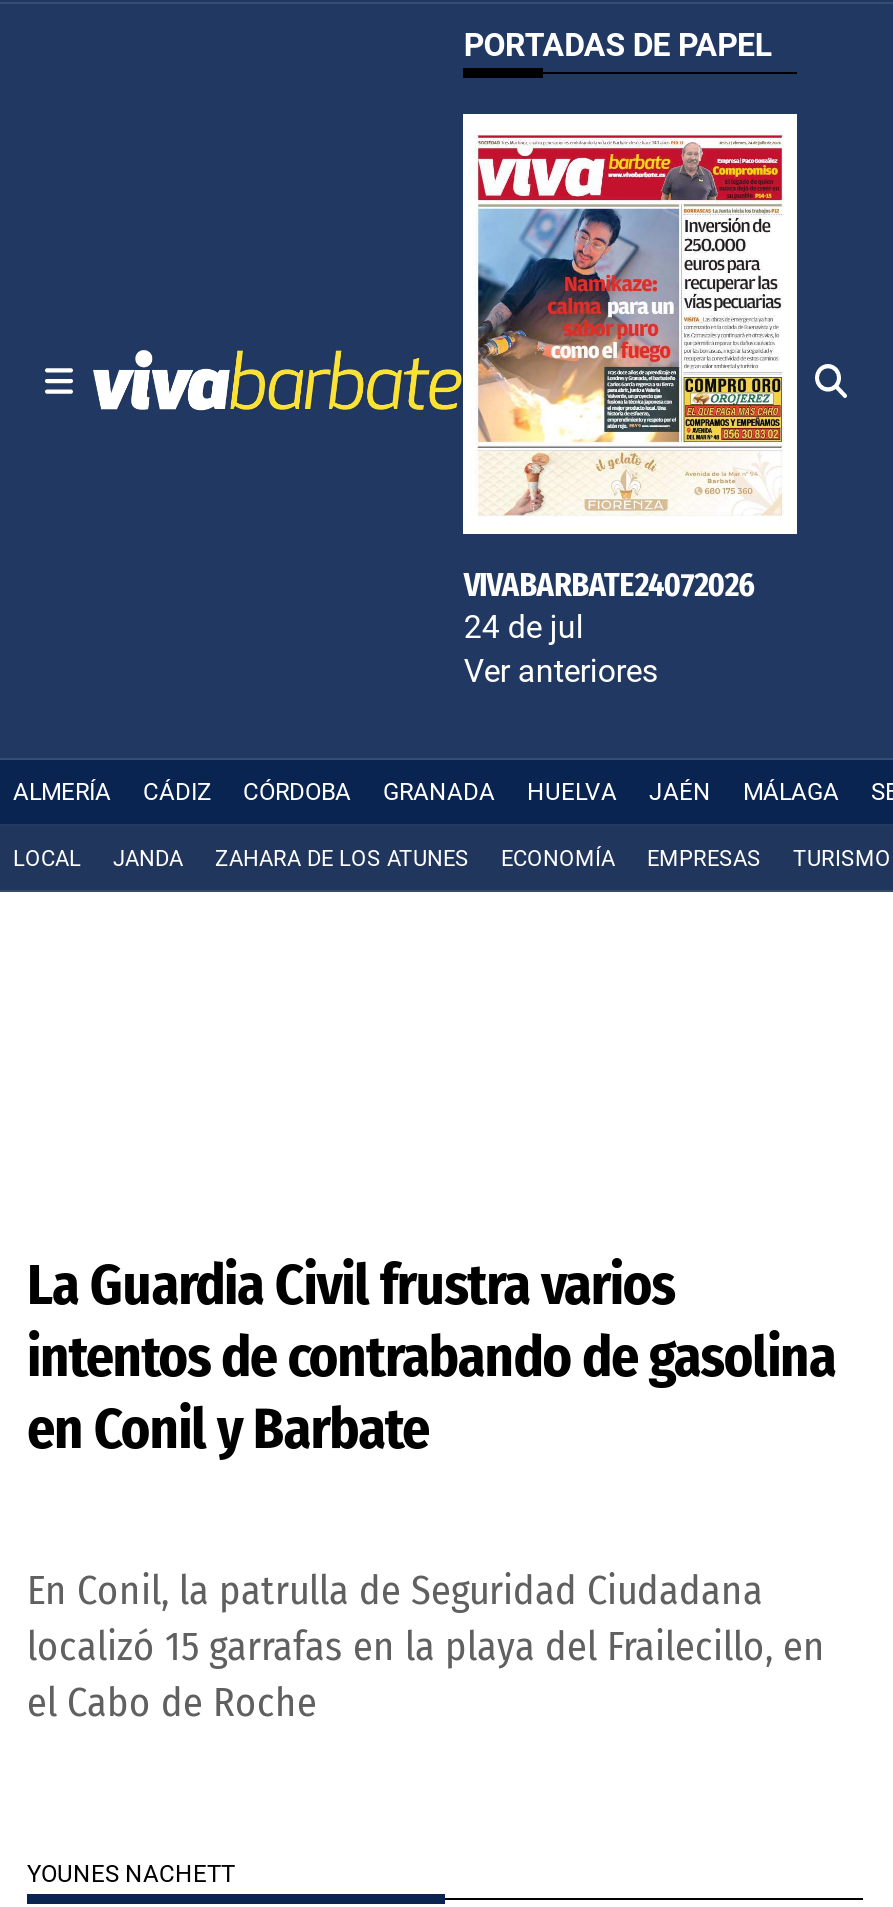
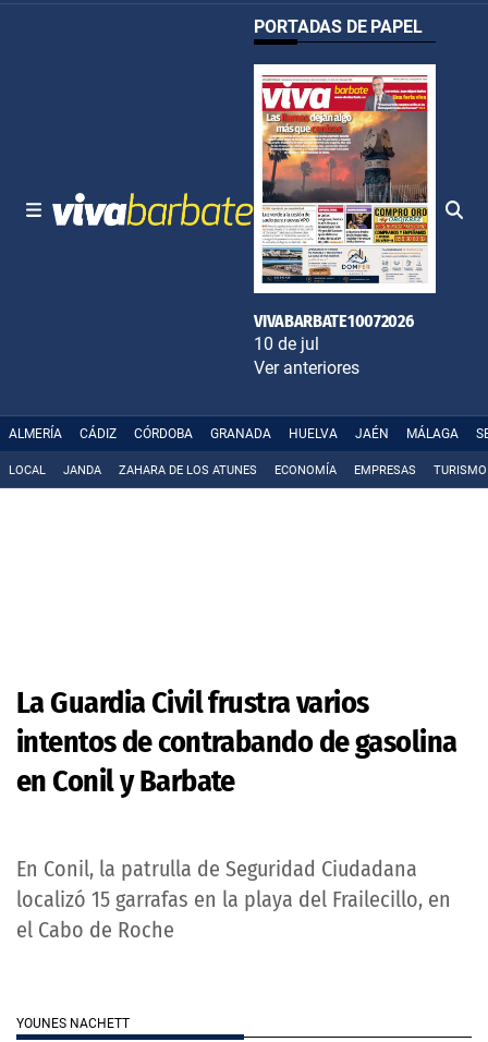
- [image]
- VIVABARBATE24072026
- 24 de jul
+ [image]
+ VIVABARBATE10072026
+ 10 de jul
